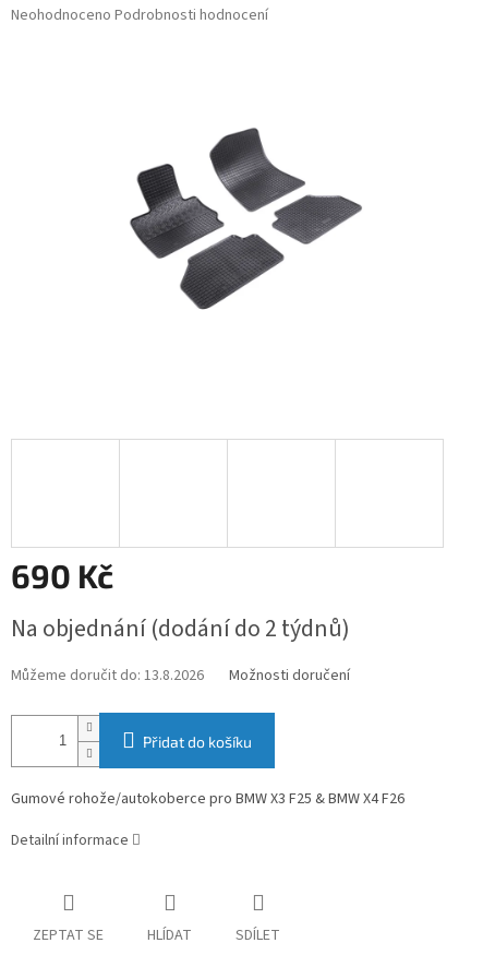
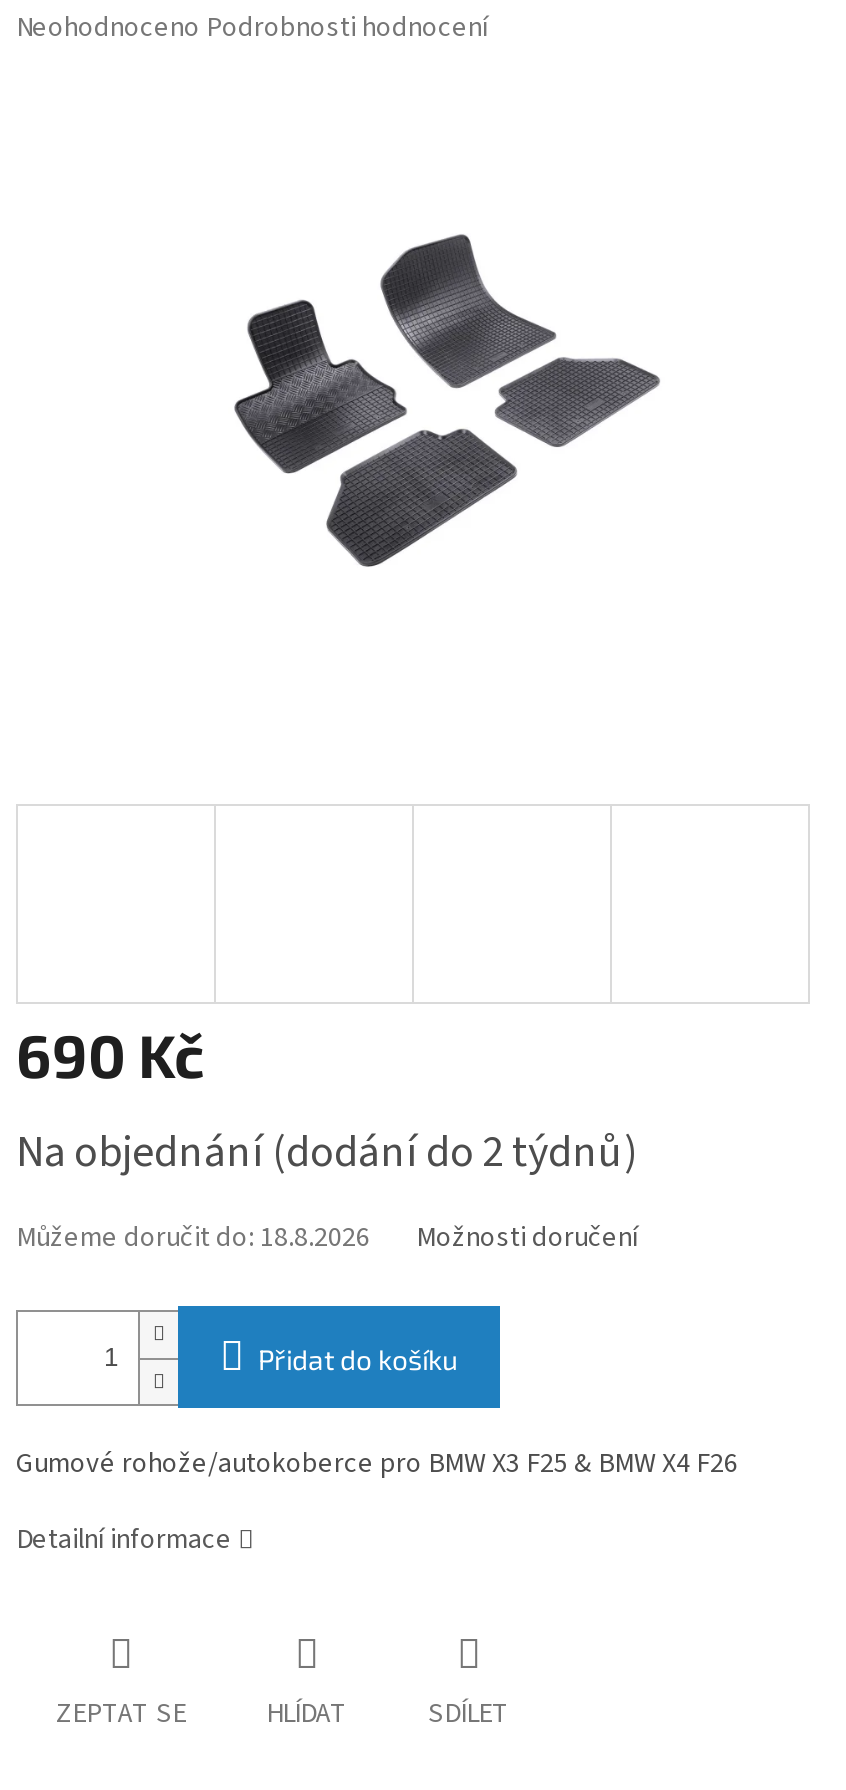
- Můžeme doručit do: 13.8.2026
+ Můžeme doručit do: 18.8.2026
